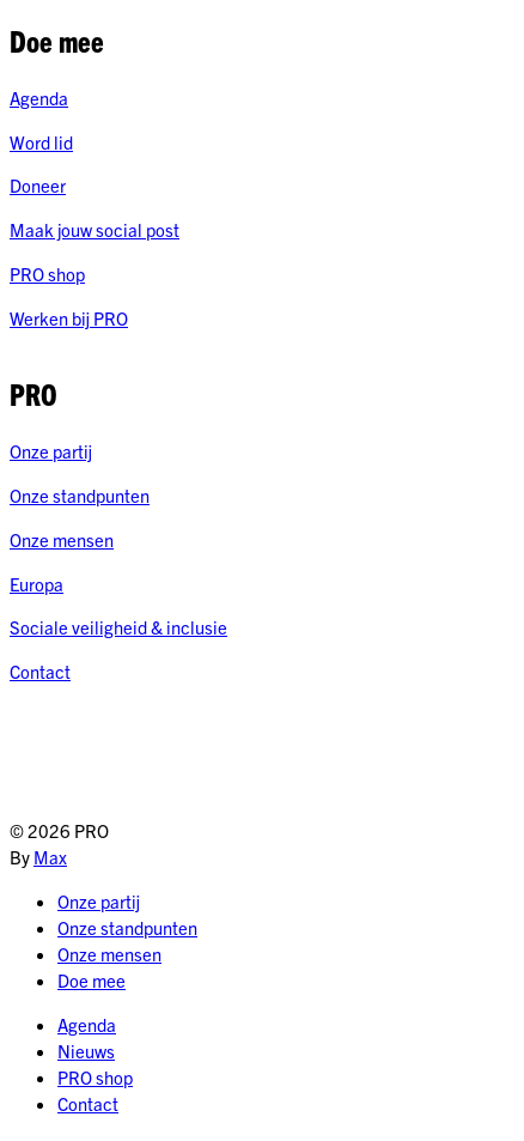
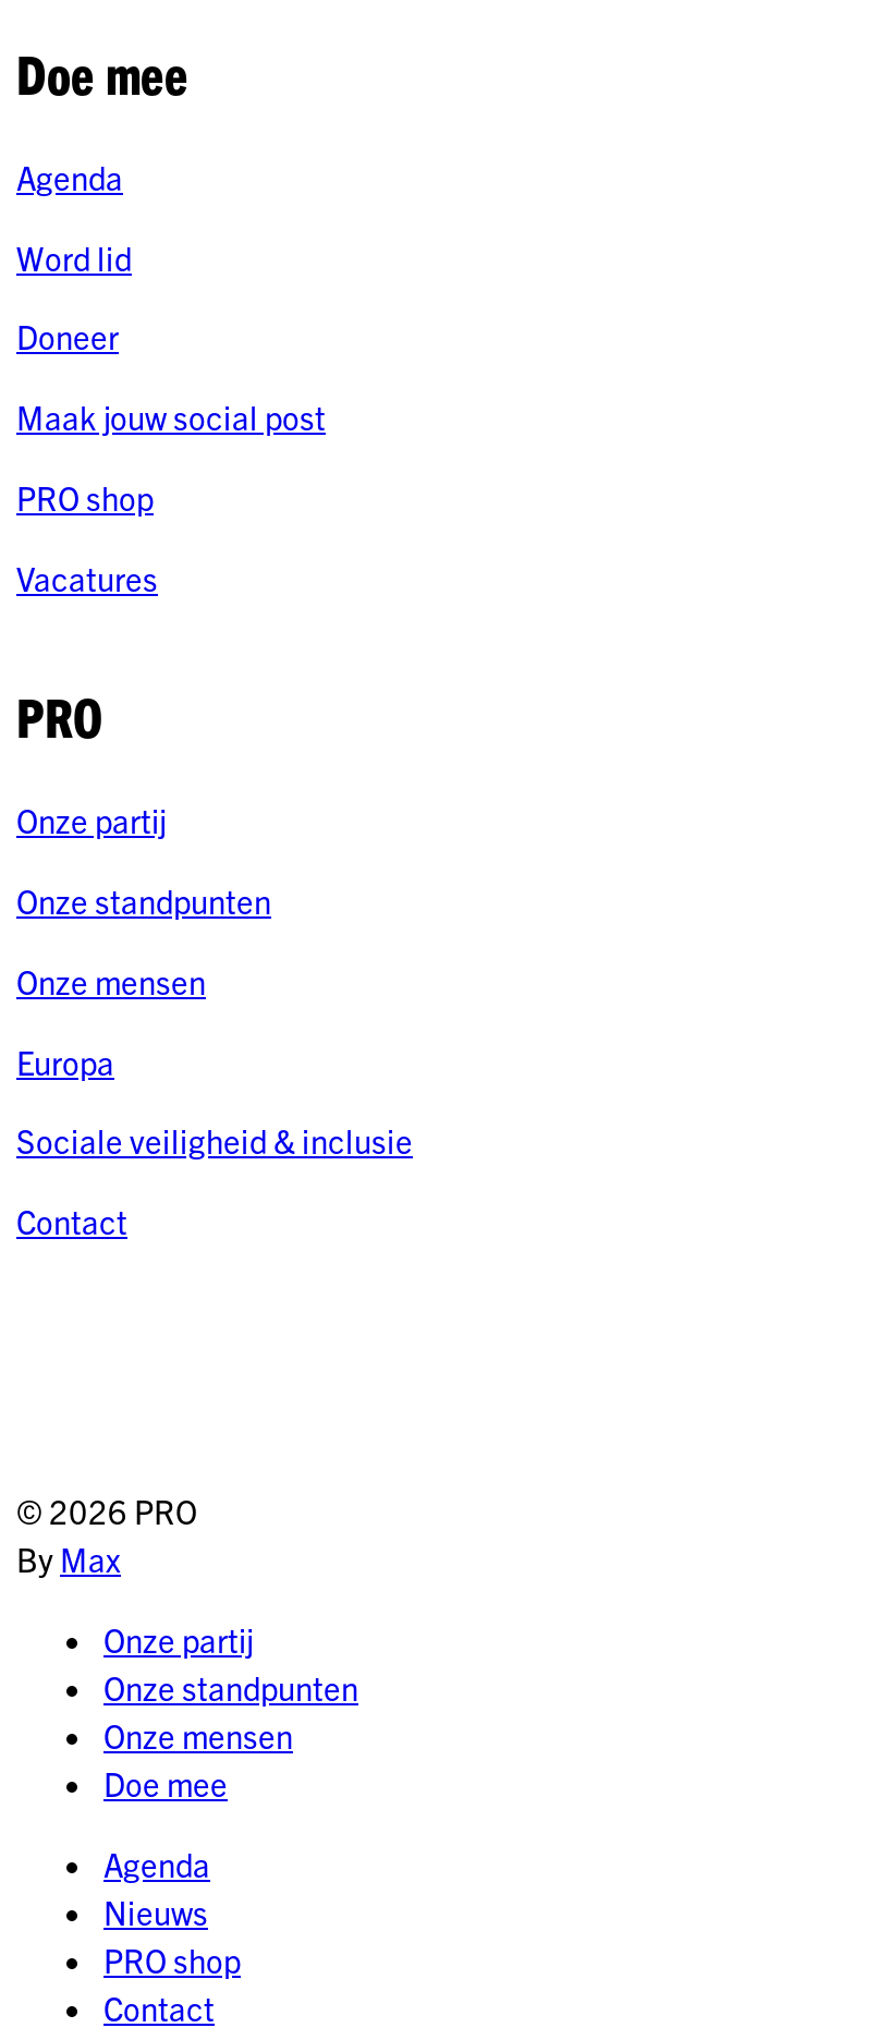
- Werken bij PRO
+ Vacatures
